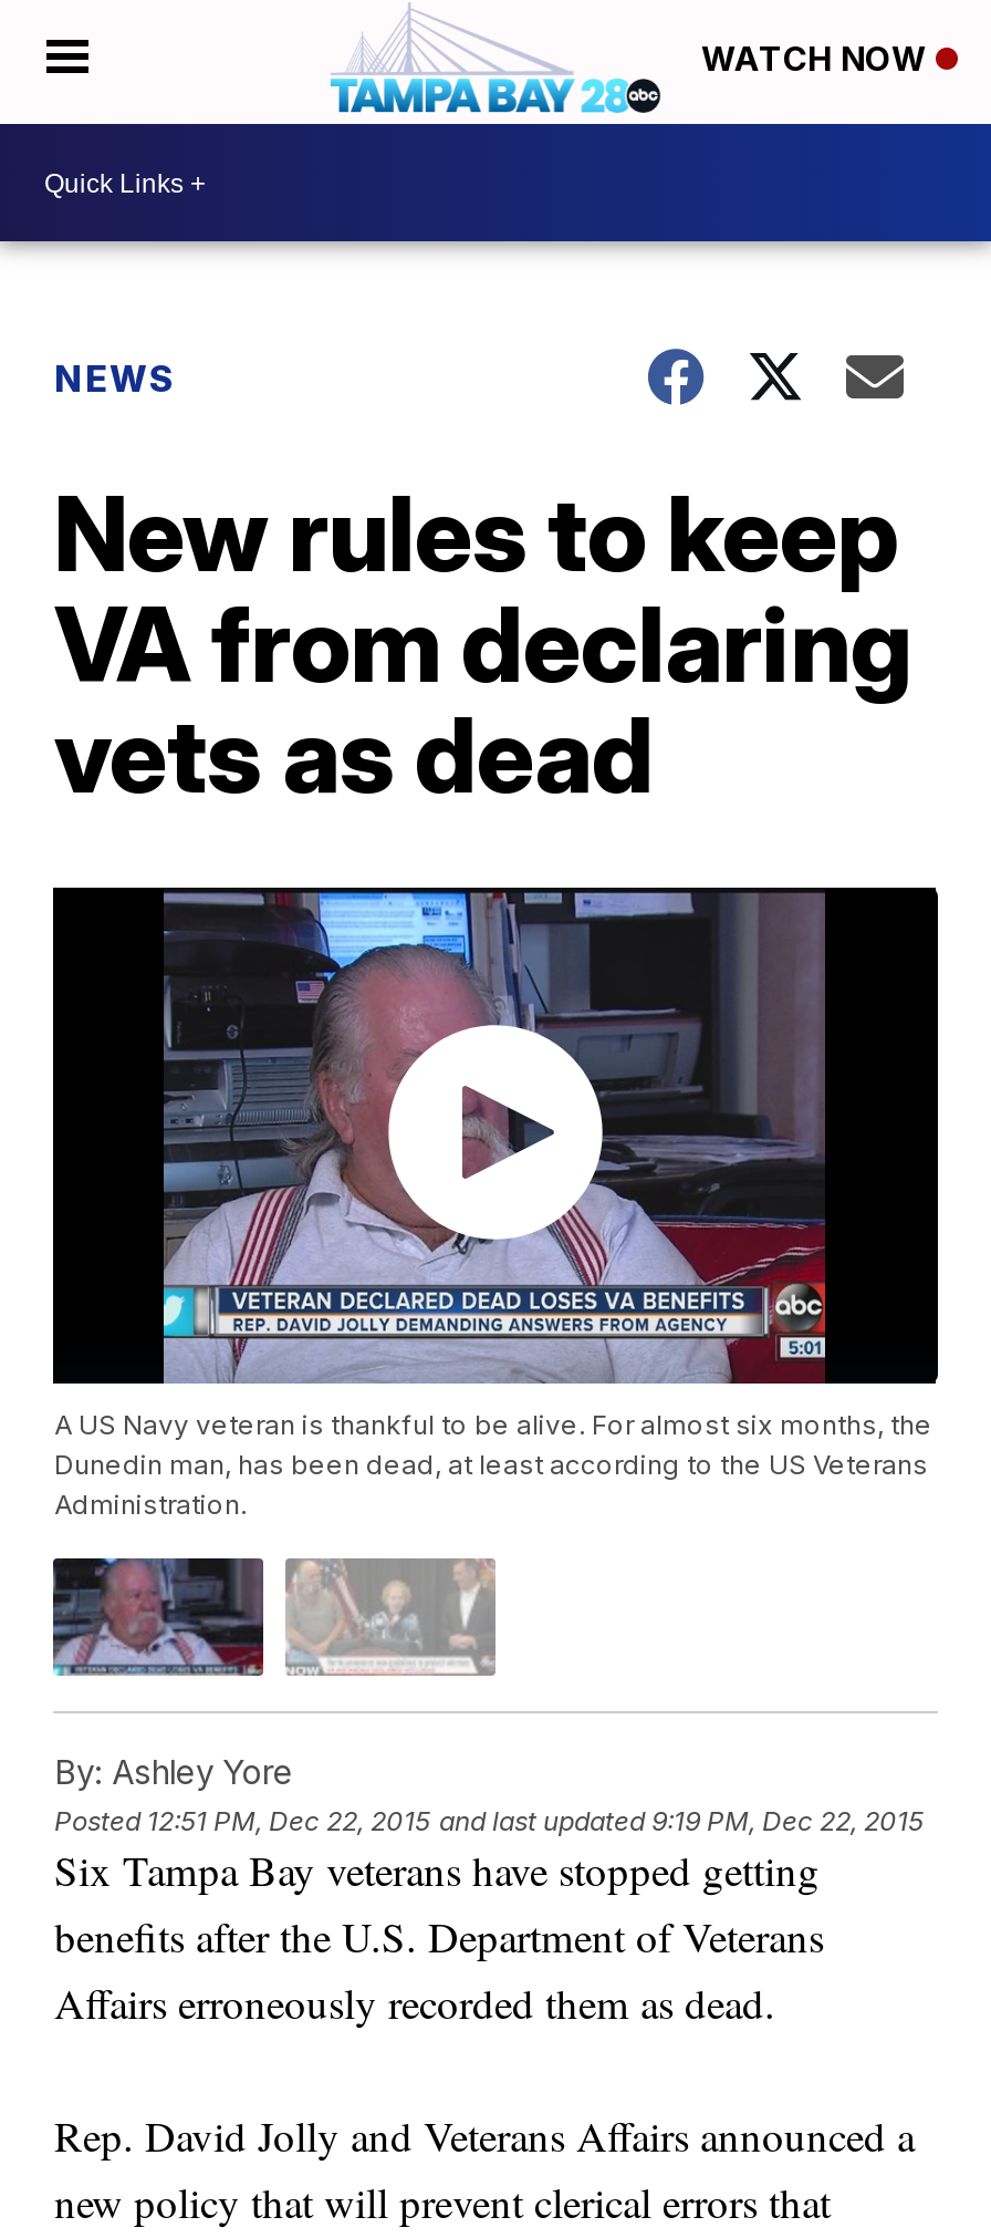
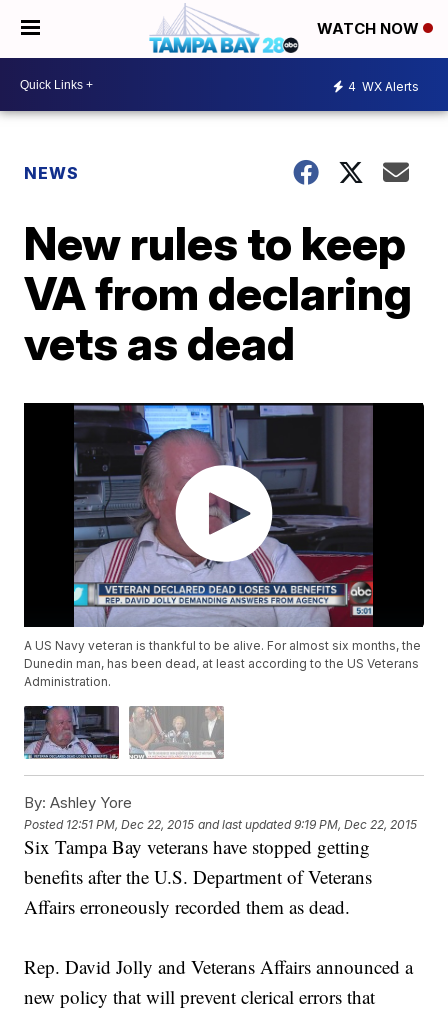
+ 4 WX Alerts
